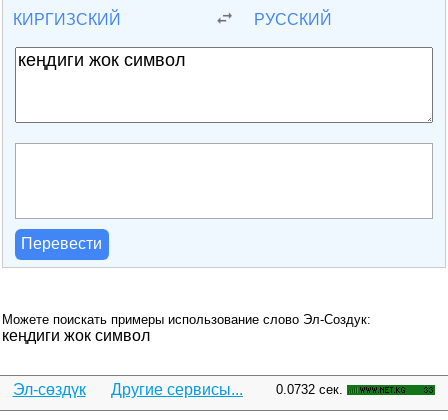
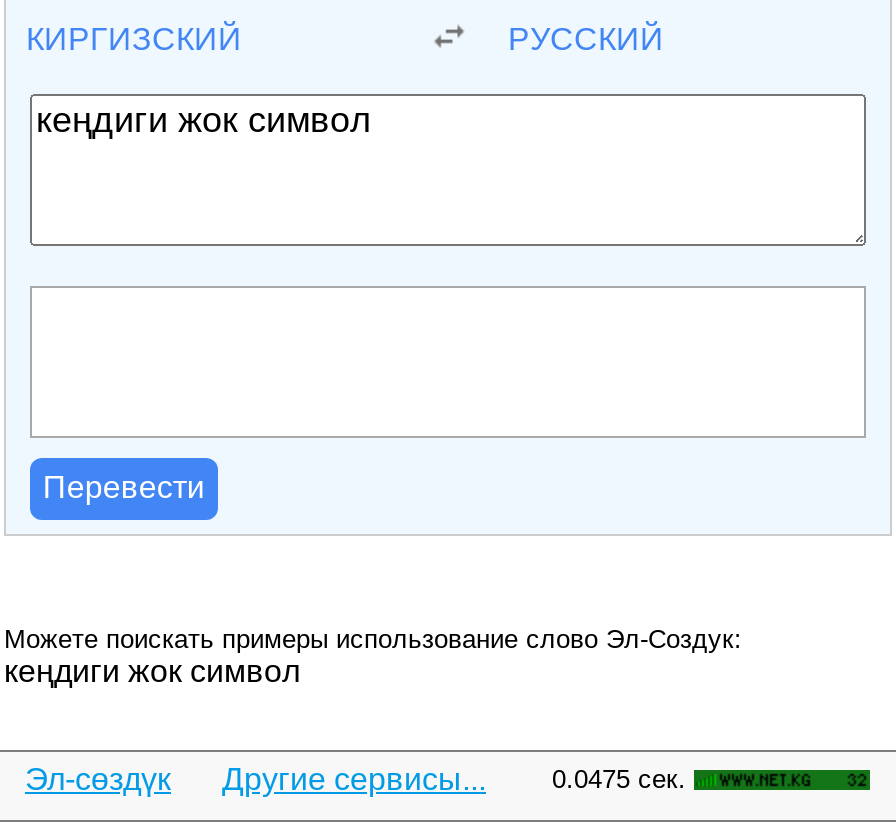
- 0.0732 сек.
+ 0.0475 сек.
